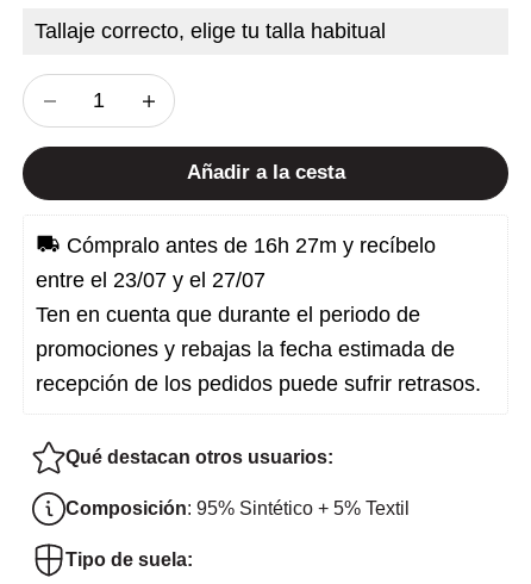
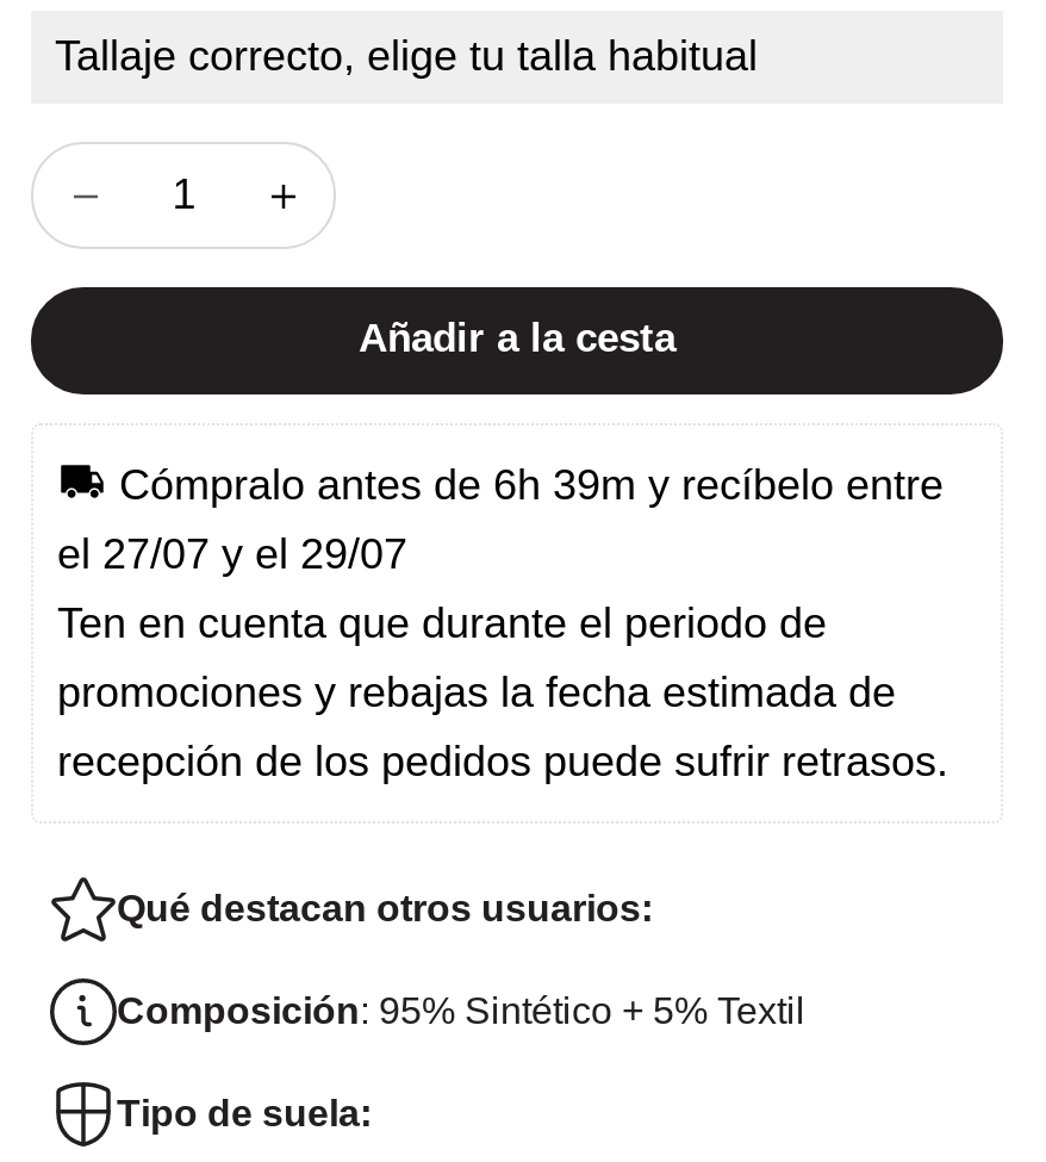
- Cómpralo antes de 16h 27m y recíbelo
- entre el 23/07 y el 27/07
+ Cómpralo antes de 6h 39m y recíbelo entre
+ el 27/07 y el 29/07
